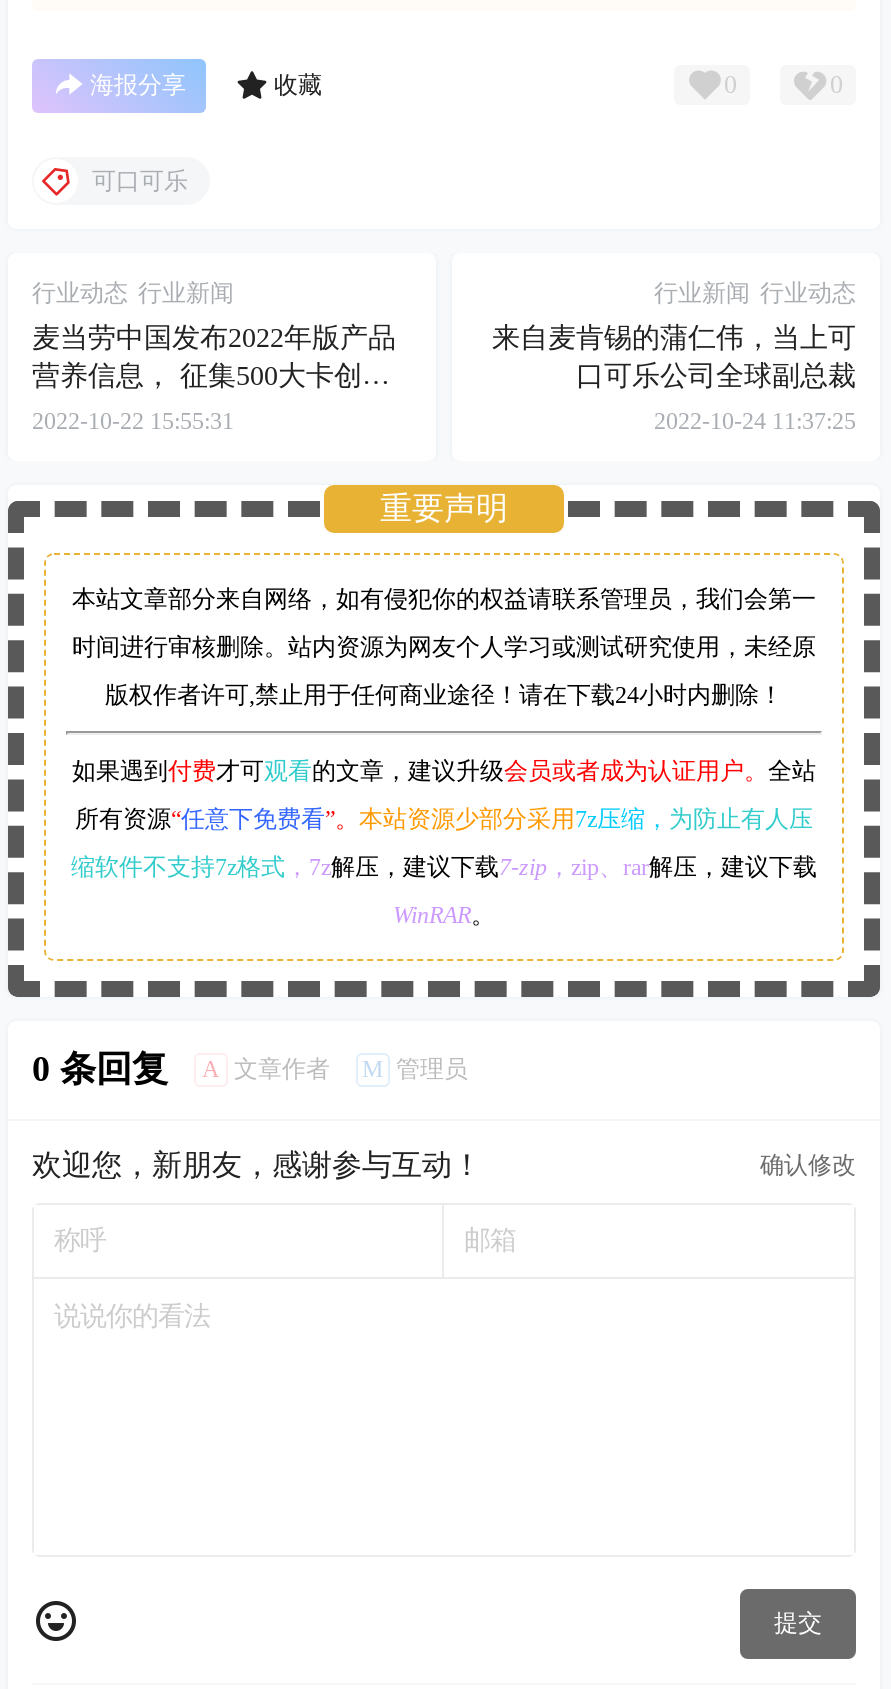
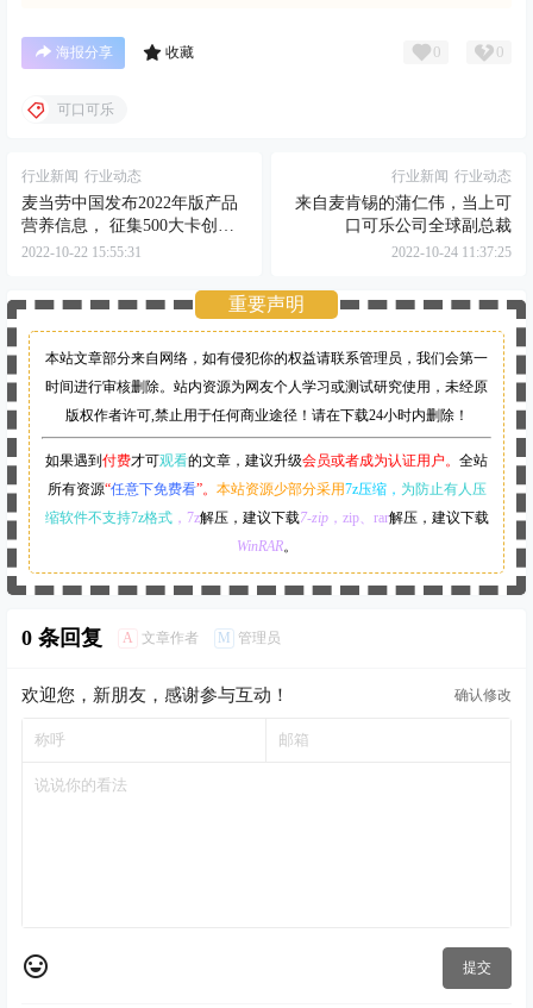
- 行业动态 行业新闻
+ 行业新闻 行业动态
